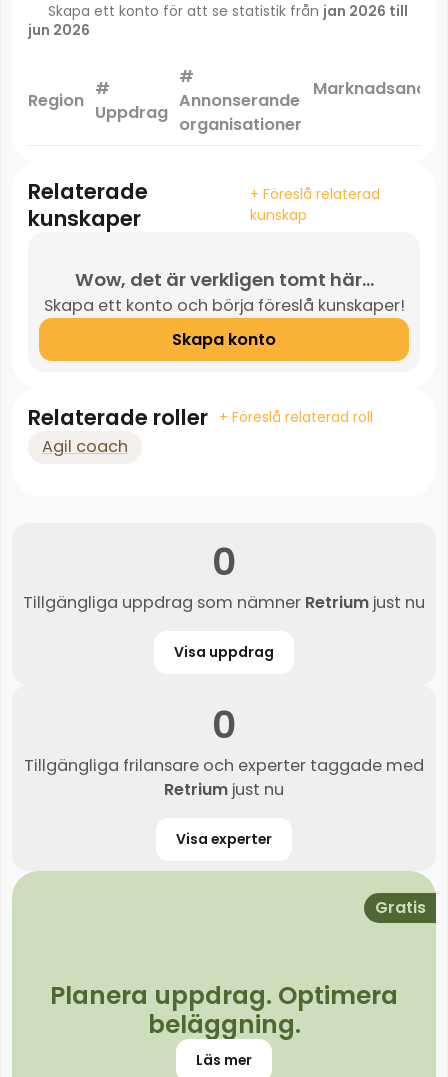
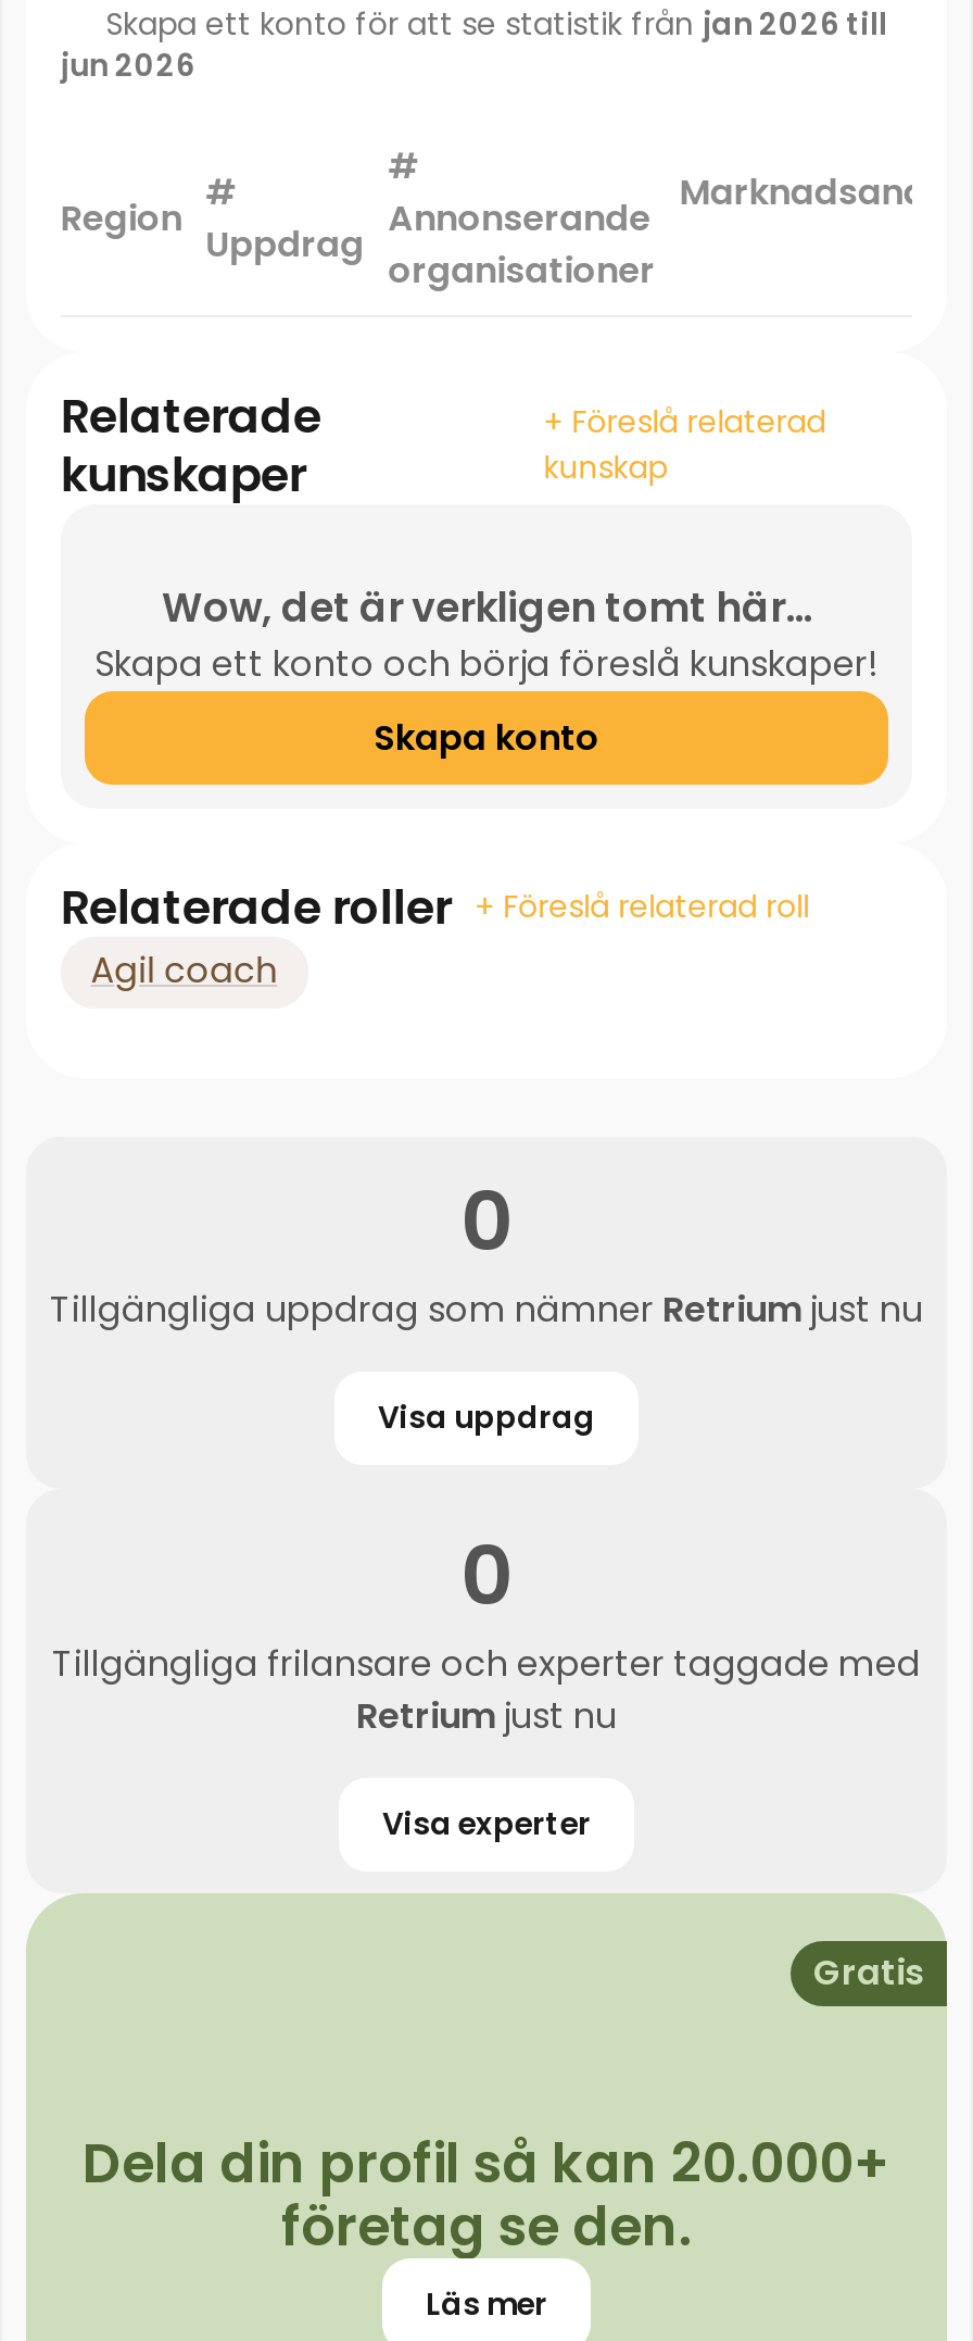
- Planera uppdrag. Optimera
- beläggning.
+ Dela din profil så kan 20.000+
+ företag se den.
